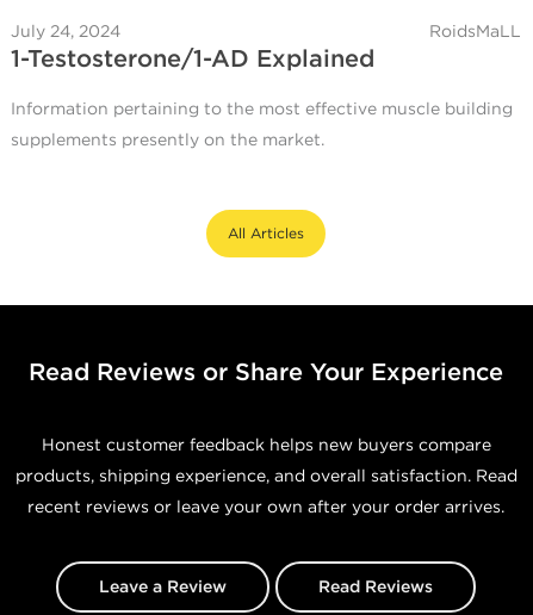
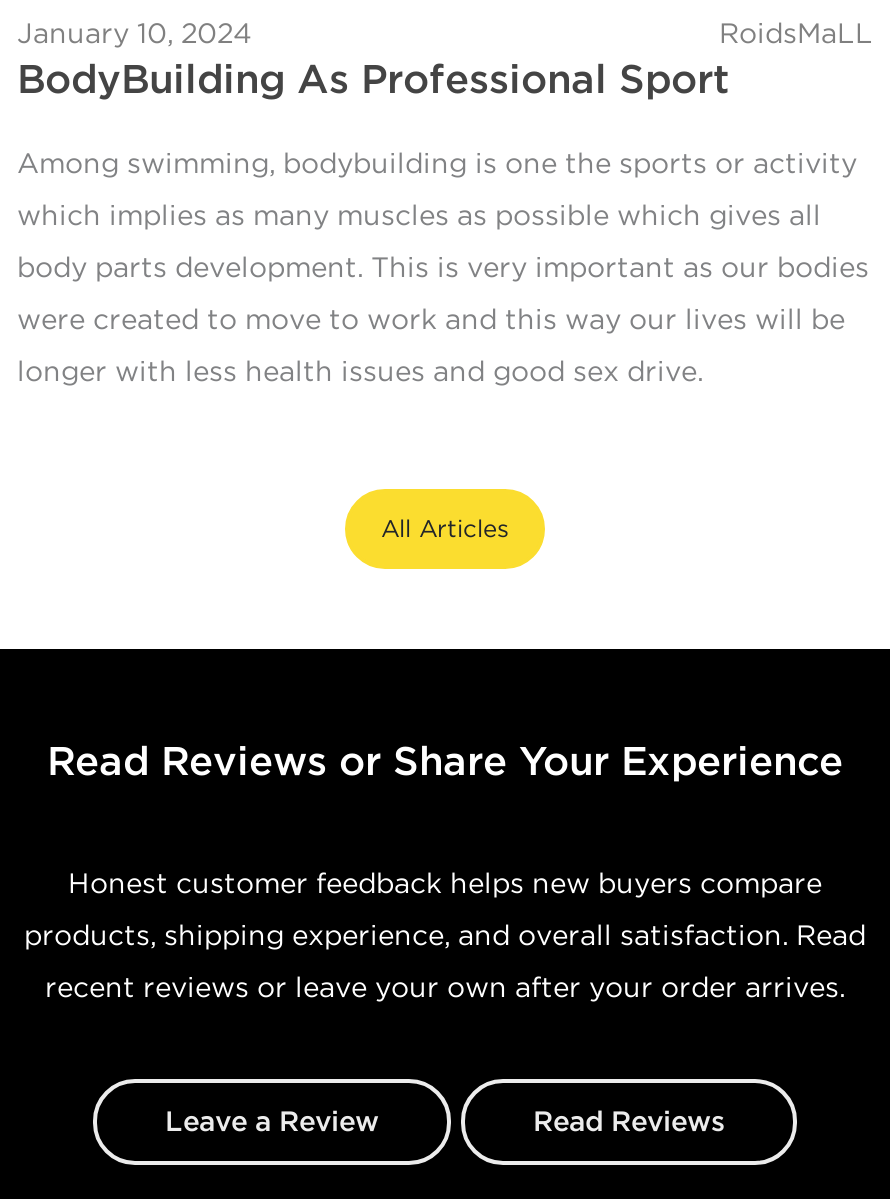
- July 24, 2024
+ January 10, 2024

- 1-Testosterone/1-AD Explained
- Information pertaining to the most effective muscle building
- supplements presently on the market.
+ BodyBuilding As Professional Sport
+ Among swimming, bodybuilding is one the sports or activity
+ which implies as many muscles as possible which gives all
+ body parts development. This is very important as our bodies
+ were created to move to work and this way our lives will be
+ longer with less health issues and good sex drive.
